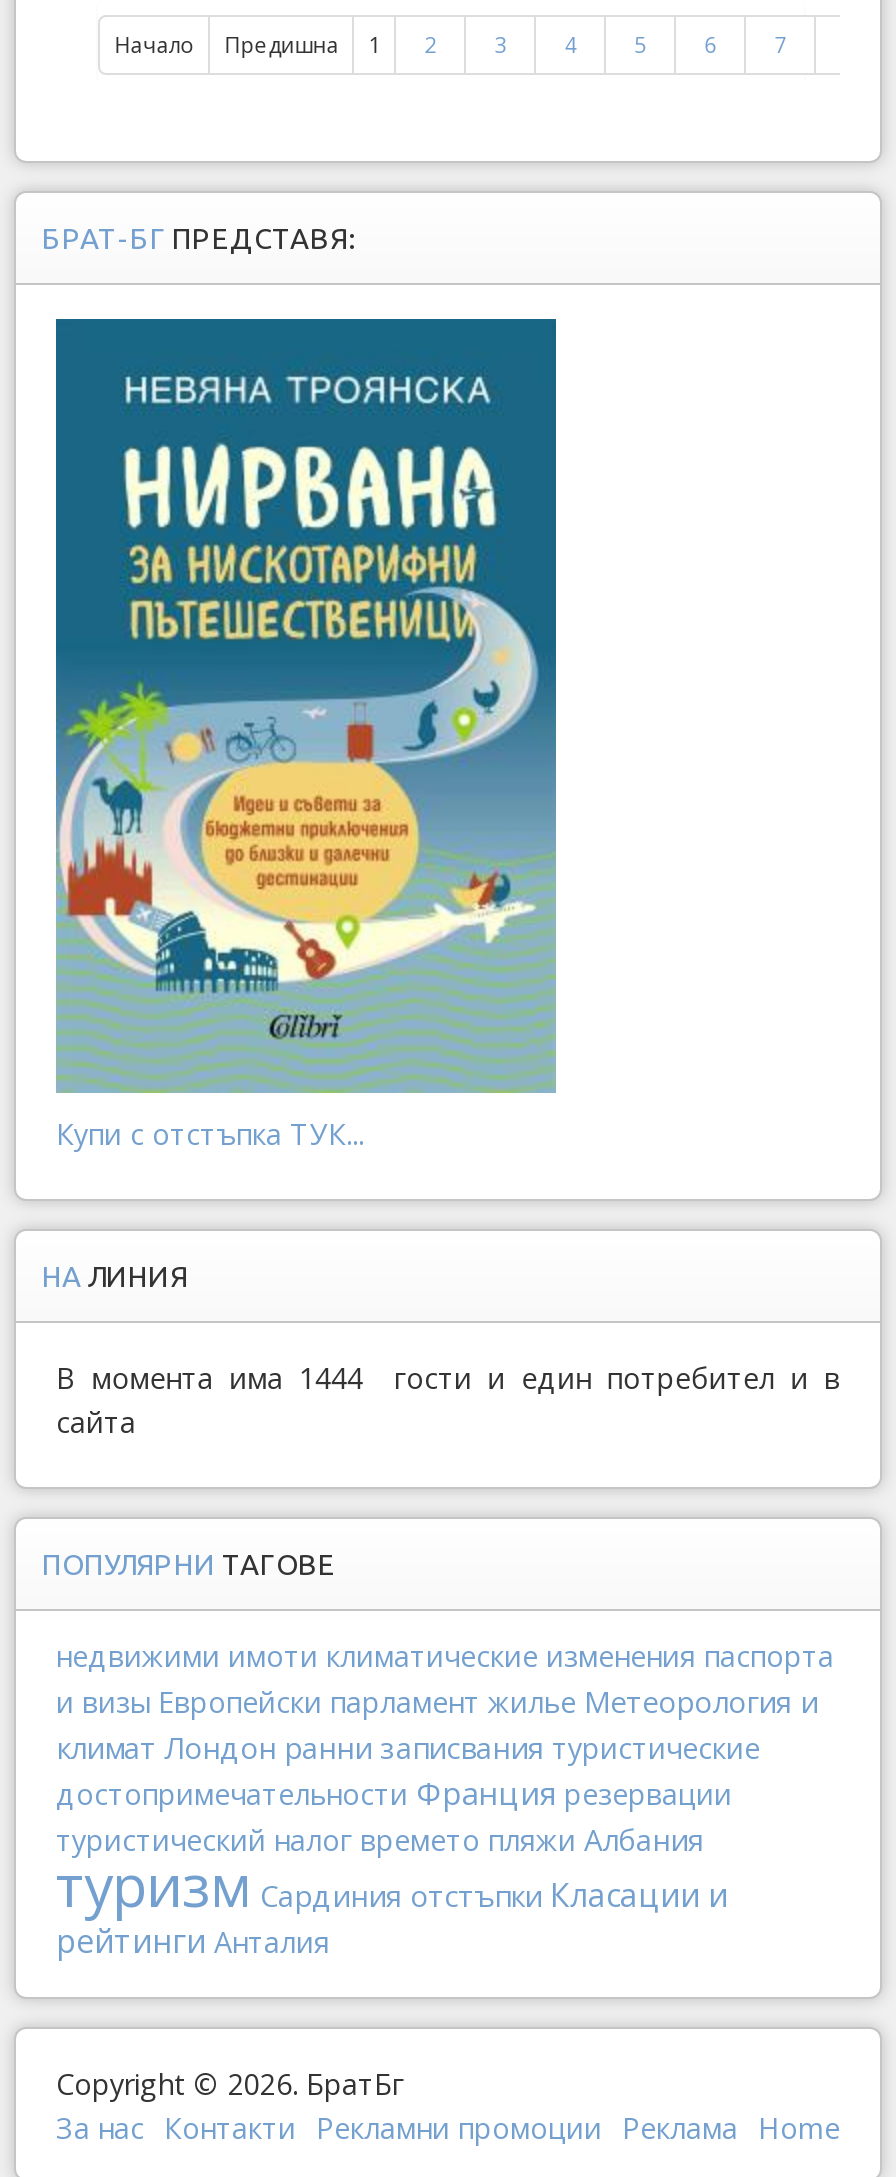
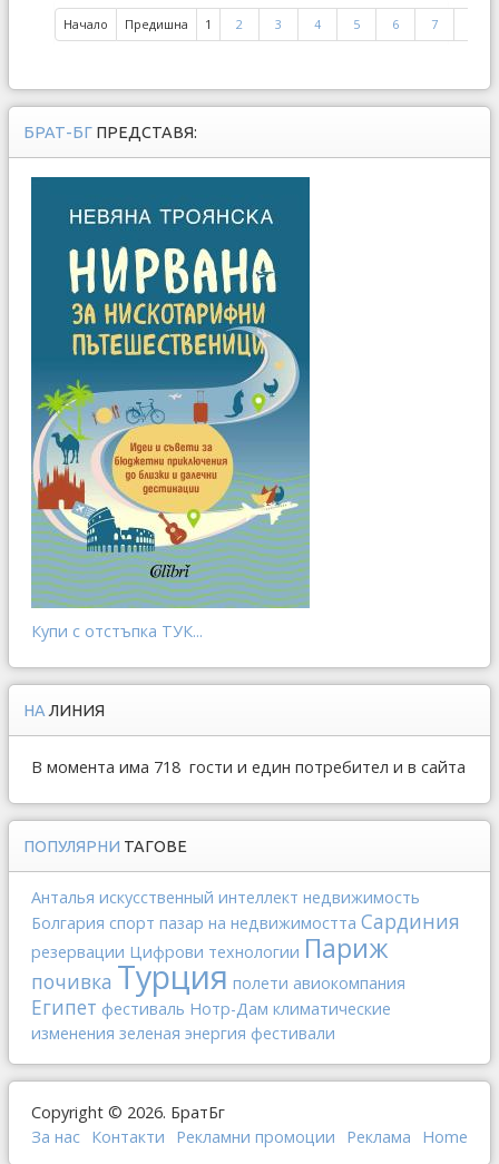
- В момента има 1444 гости и един потребител и в
- сайта
+ В момента има 718 гости и един потребител и в сайта

- недвижими имоти климатические изменения паспорта
- и визы Европейски парламент жилье Метеорология и
- климат Лондон ранни записвания туристические
- достопримечательности Франция резервации
- туристический налог времето пляжи Албания
- туризм Сардиния отстъпки Класации и
- рейтинги Анталия
+ Анталья искусственный интеллект недвижимость
+ Болгария спорт пазар на недвижимостта Сардиния
+ резервации Цифрови технологии Париж
+ почивка Турция полети авиокомпания
+ Египет фестиваль Нотр-Дам климатические
+ изменения зеленая энергия фестивали
